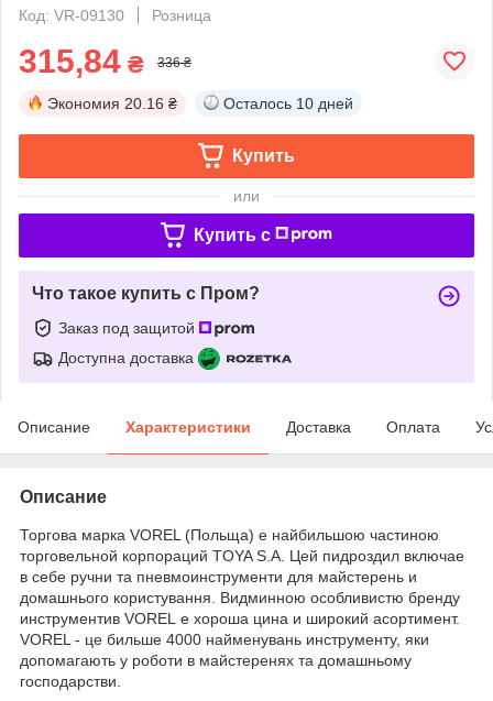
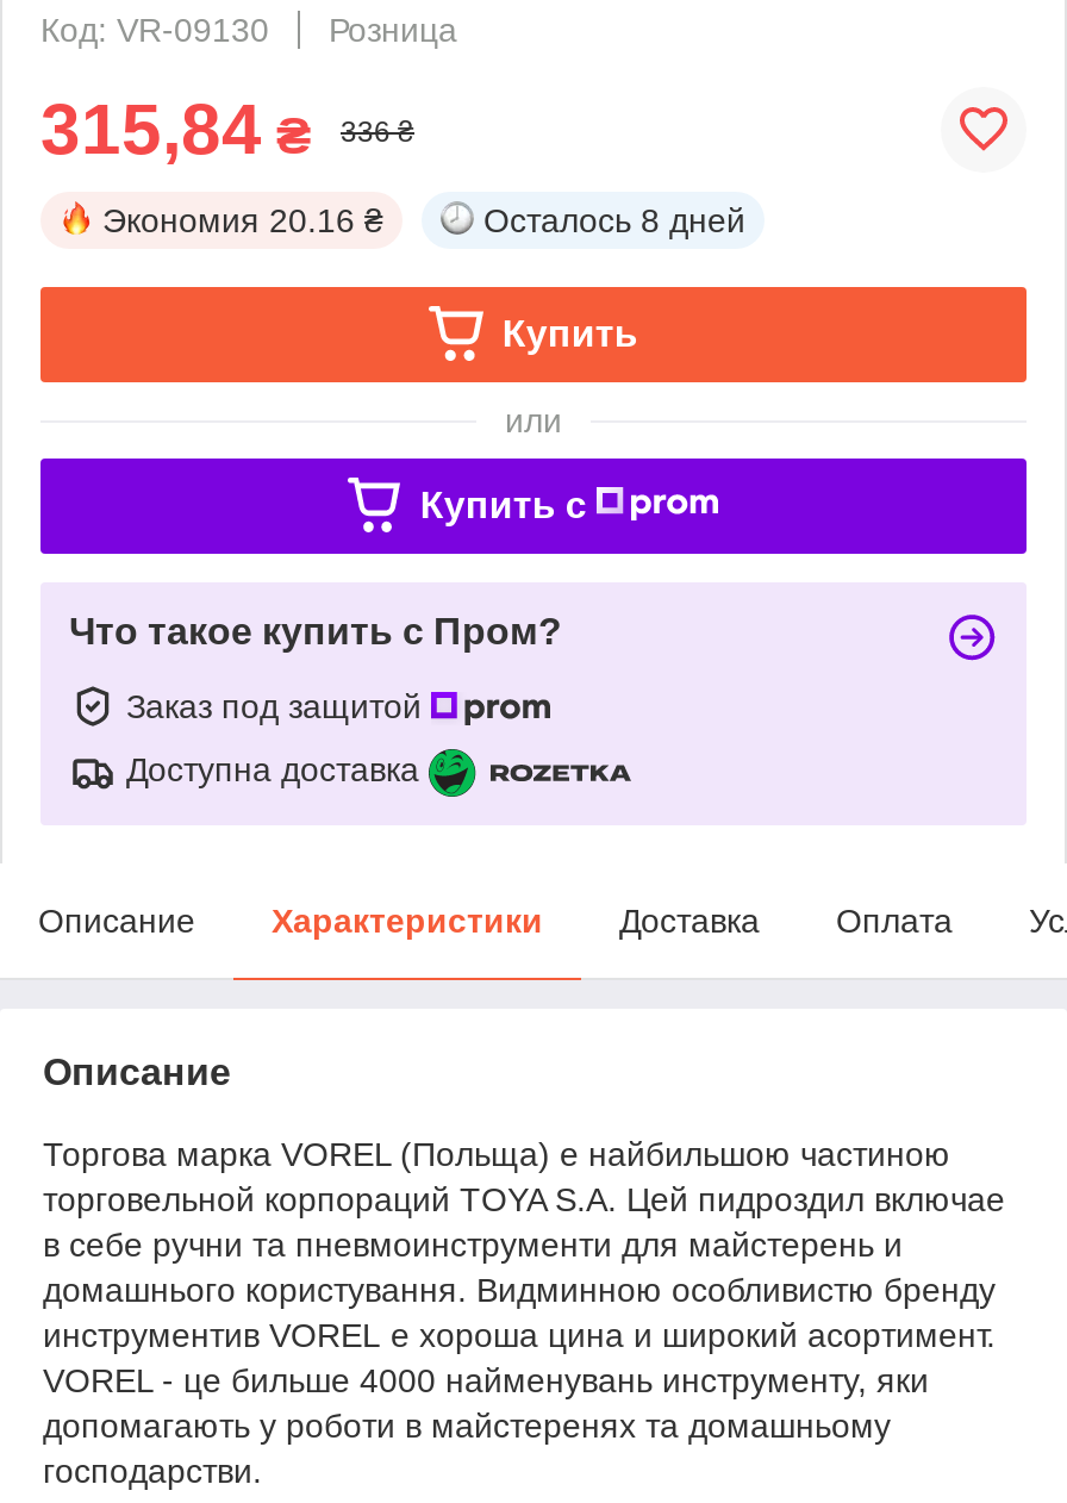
- Осталось 10 дней
+ Осталось 8 дней
